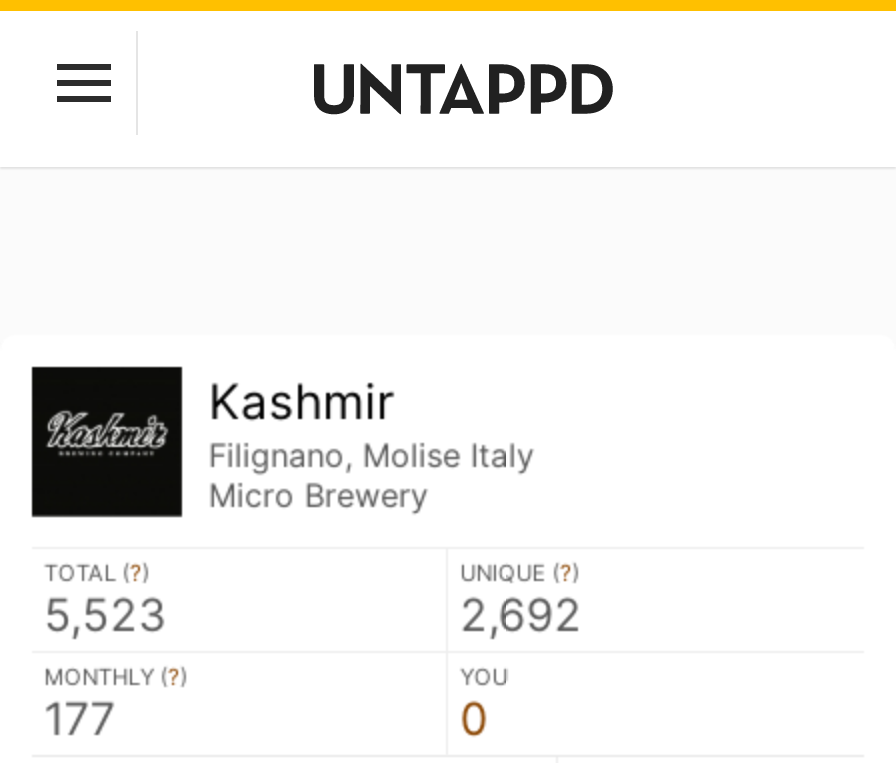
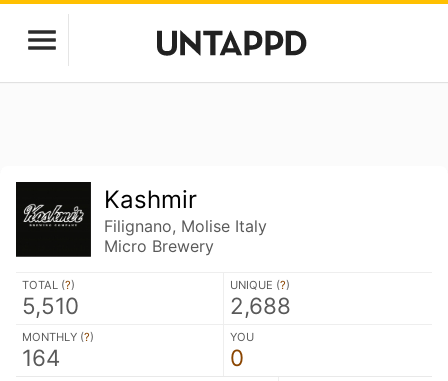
- 5,523
+ 5,510

- 2,692
+ 2,688

- 177
+ 164
